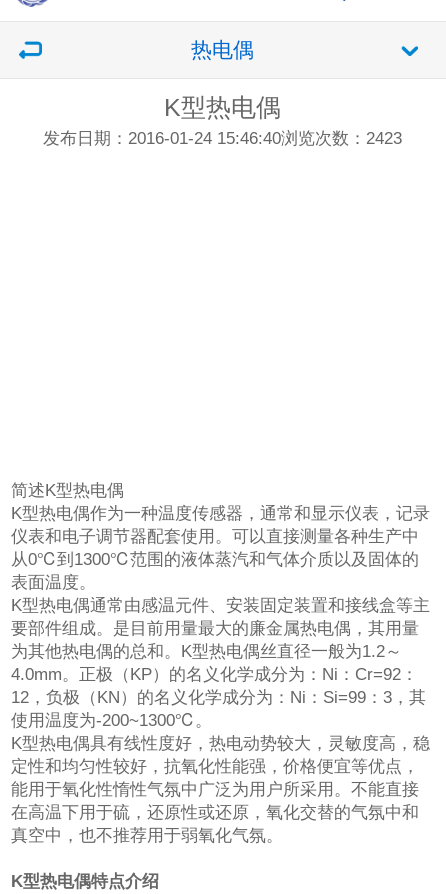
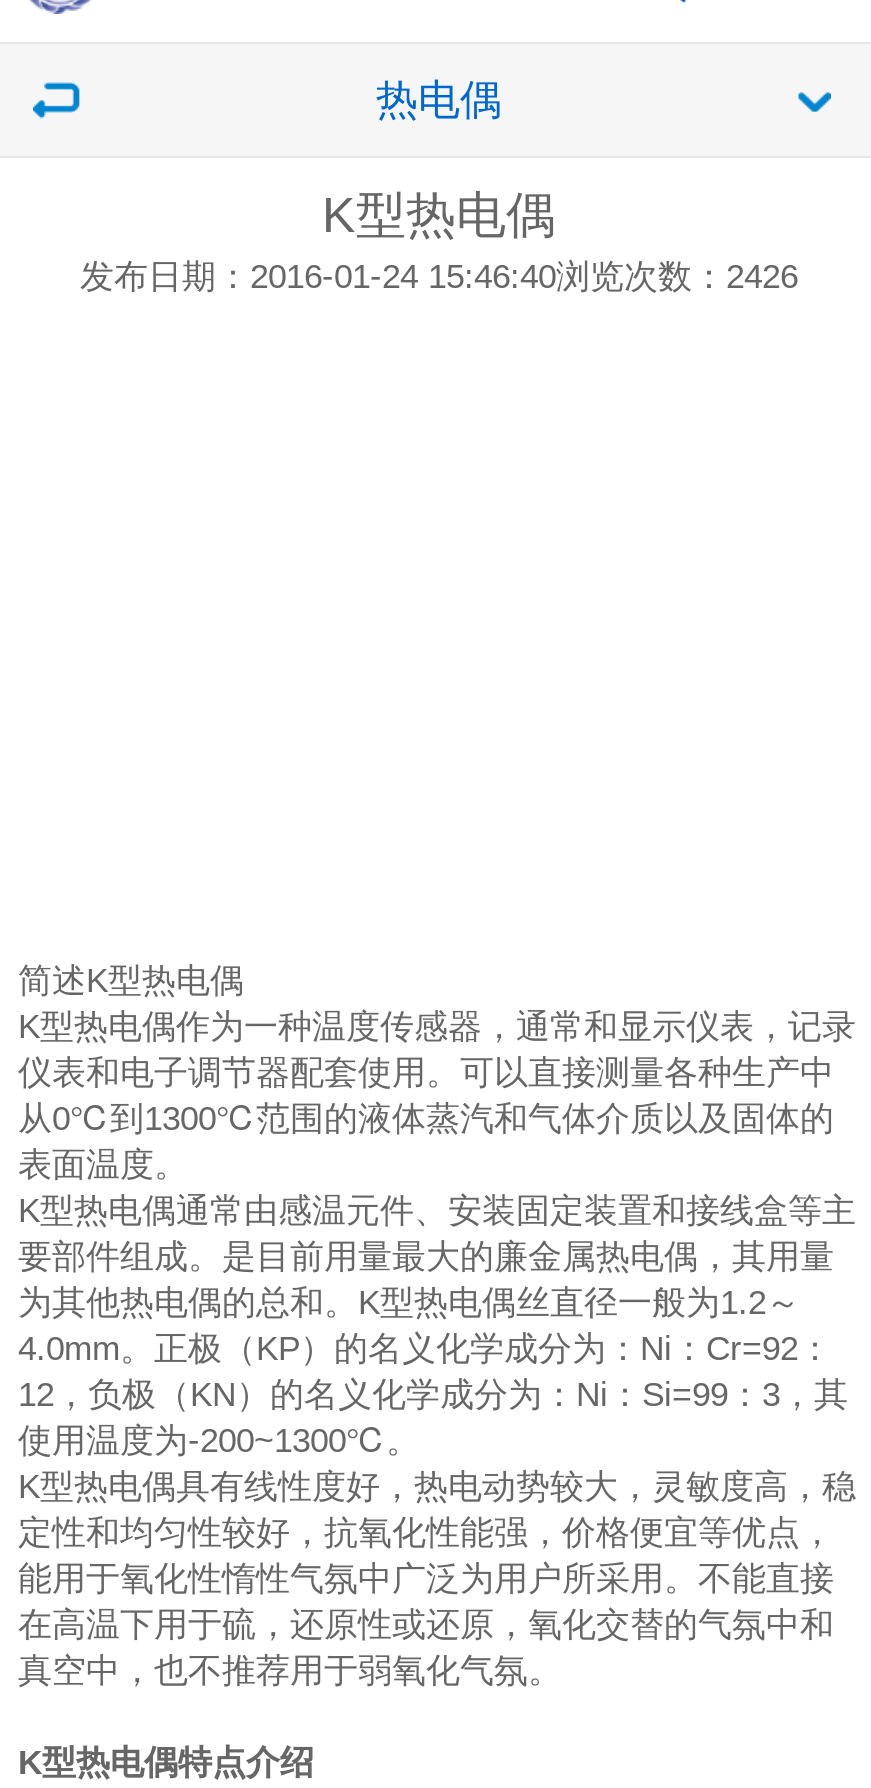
- 发布日期：2016-01-24 15:46:40浏览次数：2423
+ 发布日期：2016-01-24 15:46:40浏览次数：2426
